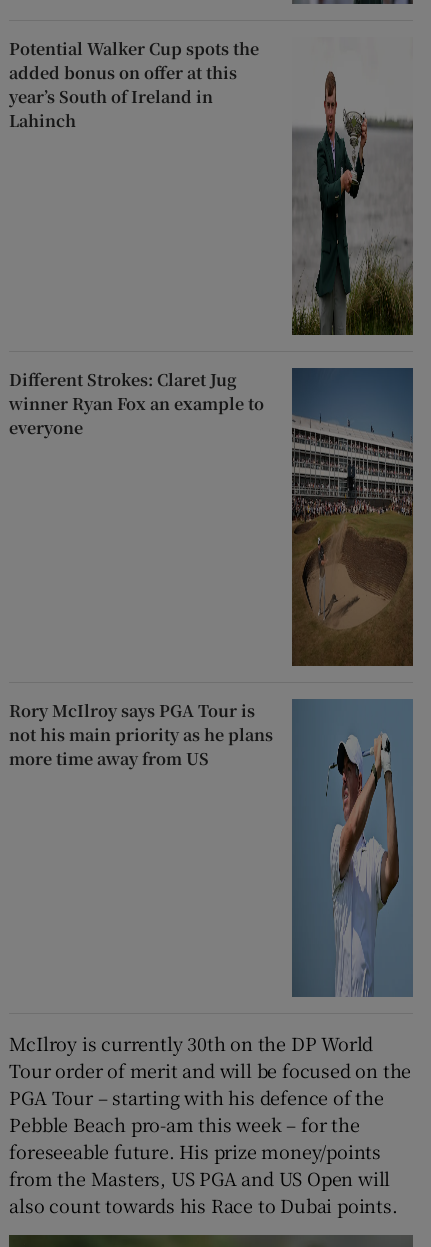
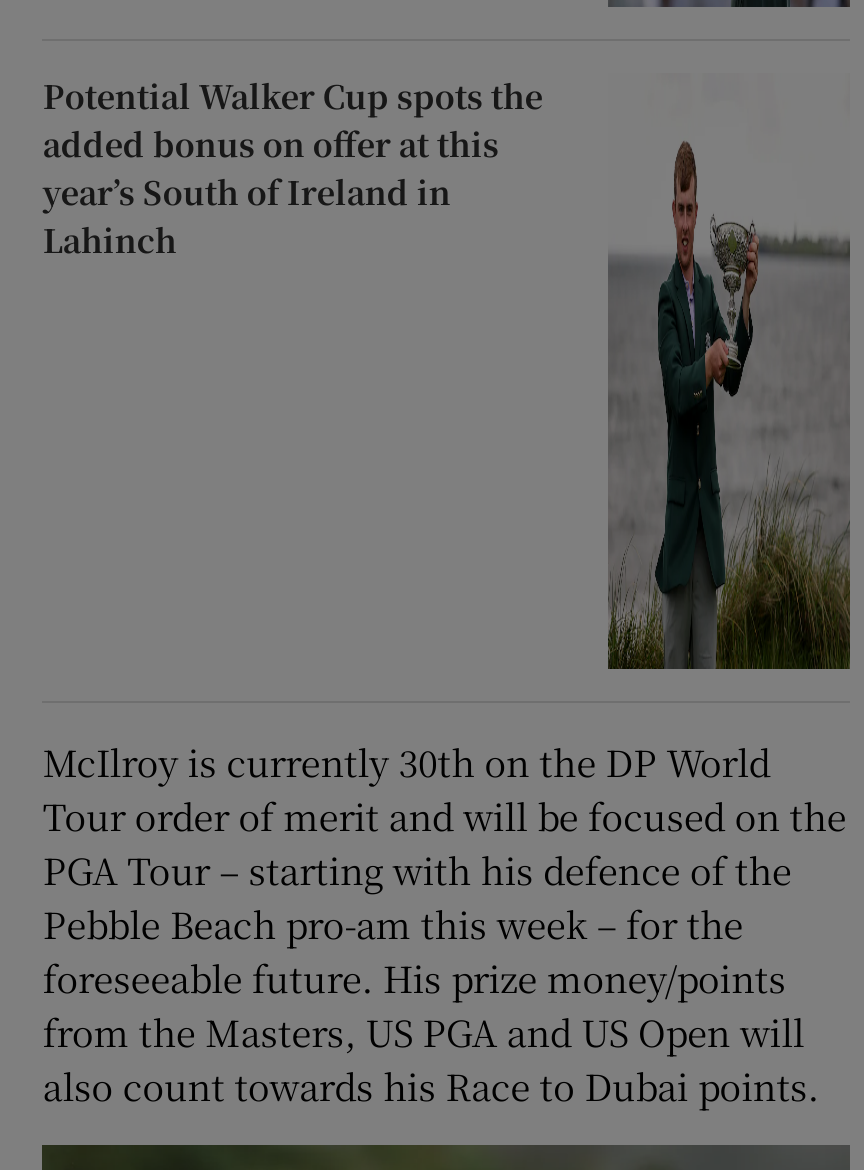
- [image]
- Different Strokes: Claret Jug
- winner Ryan Fox an example to
- everyone

- [image]
- Rory McIlroy says PGA Tour is
- not his main priority as he plans
- more time away from US
